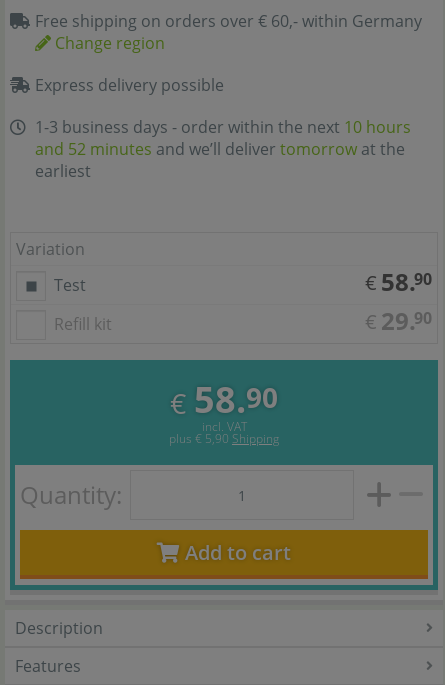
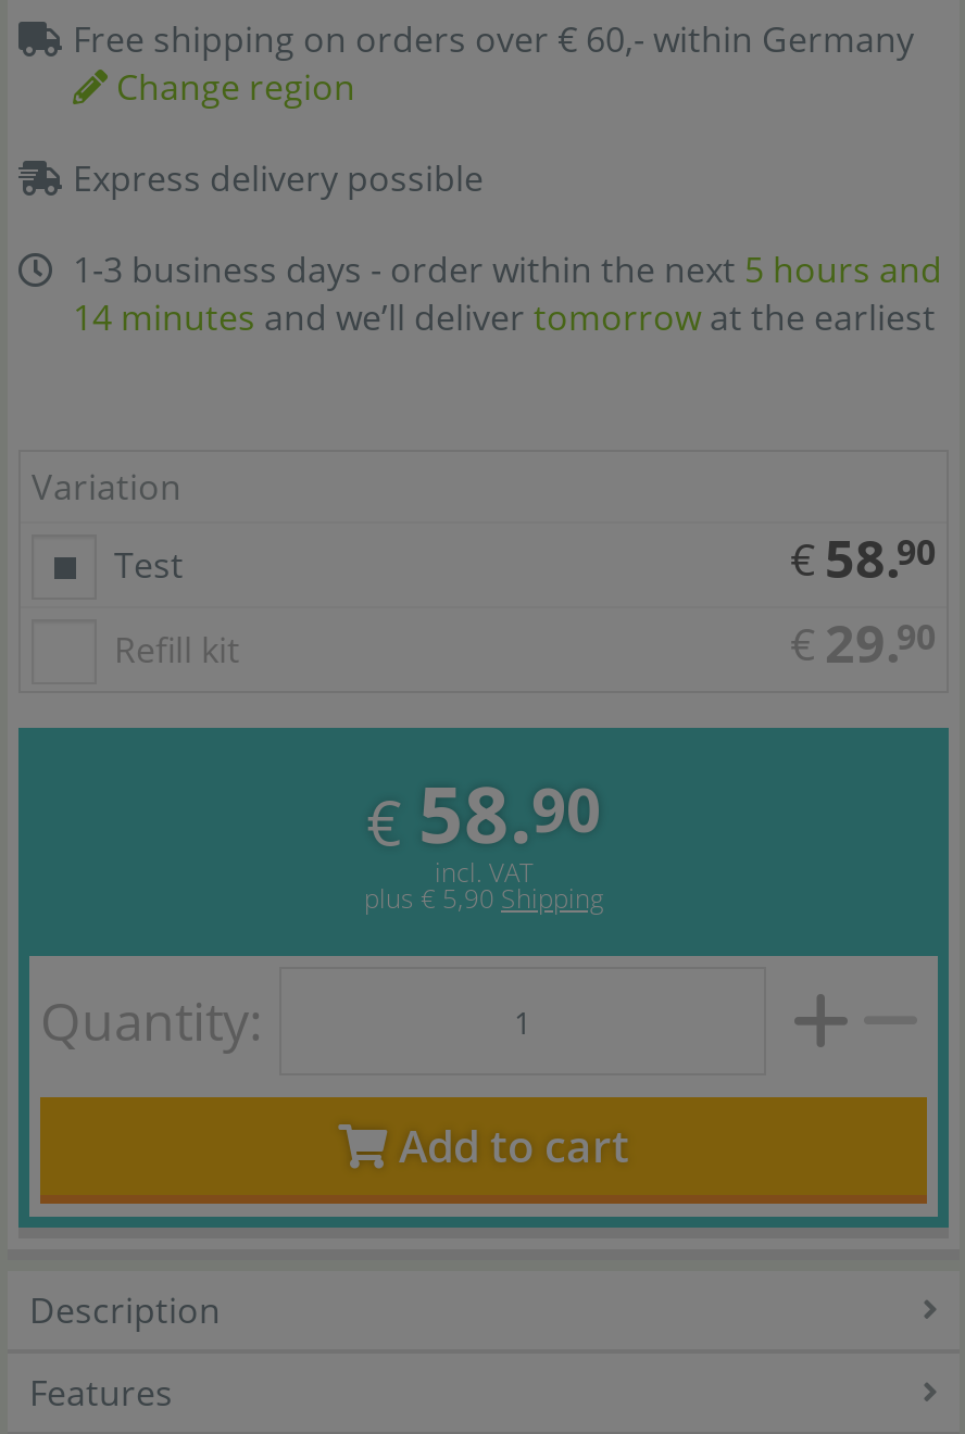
- 1-3 business days - order within the next 10 hours
- and 52 minutes and we’ll deliver tomorrow at the
- earliest
+ 1-3 business days - order within the next 5 hours and
+ 14 minutes and we’ll deliver tomorrow at the earliest
